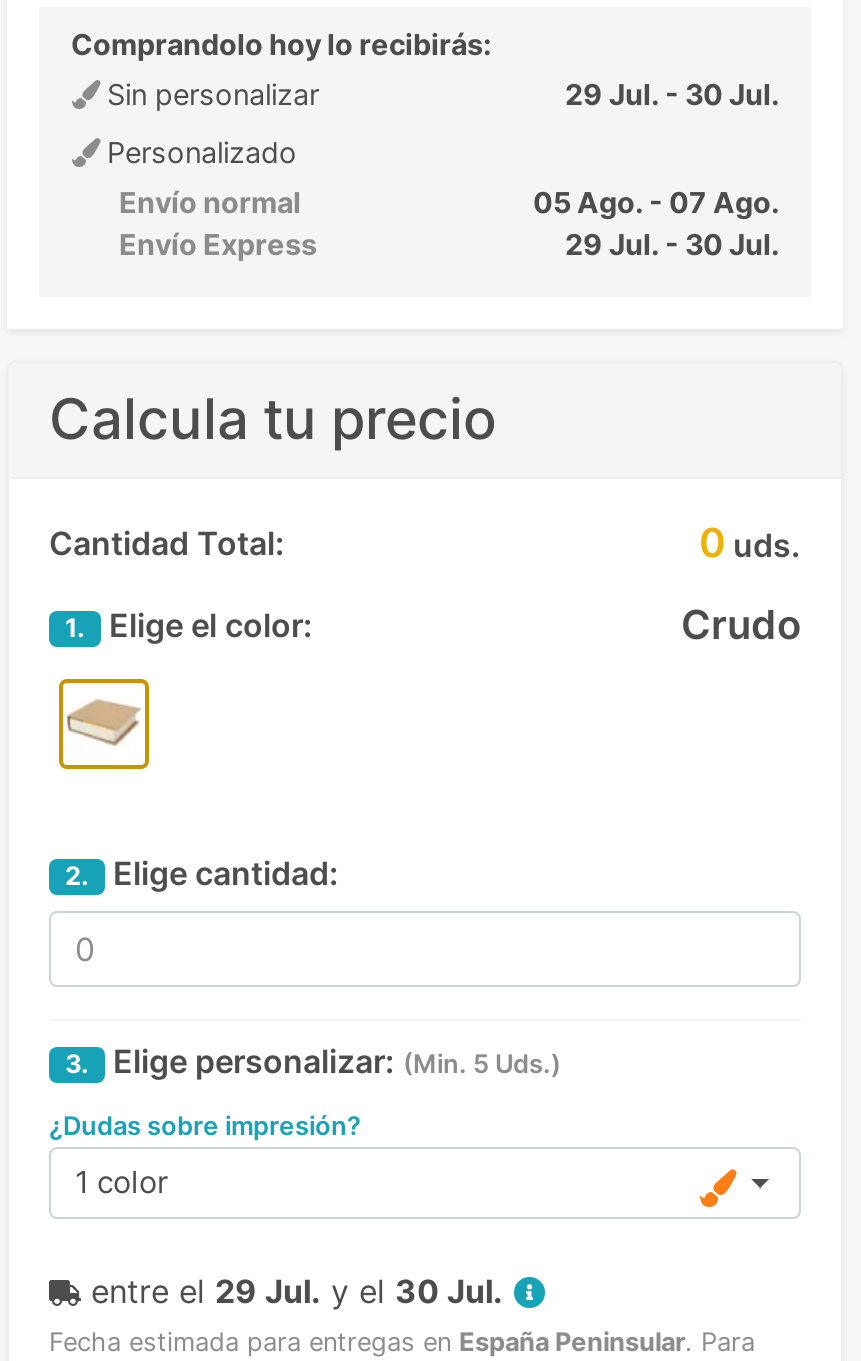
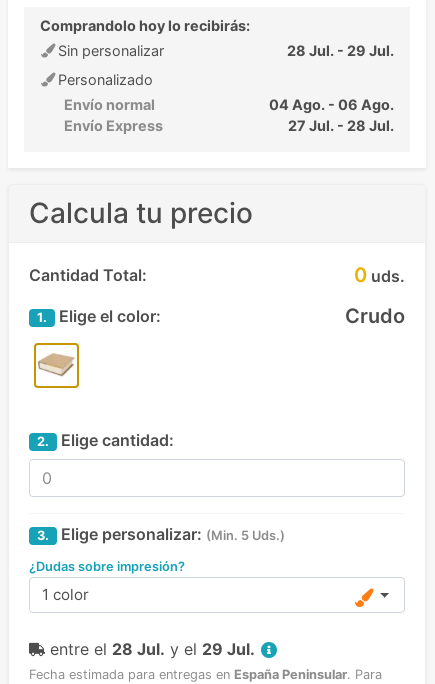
- 29 Jul. - 30 Jul.
+ 28 Jul. - 29 Jul.

- 05 Ago. - 07 Ago.
+ 04 Ago. - 06 Ago.

- 29 Jul. - 30 Jul.
+ 27 Jul. - 28 Jul.

- entre el 29 Jul. y el 30 Jul.
+ entre el 28 Jul. y el 29 Jul.
